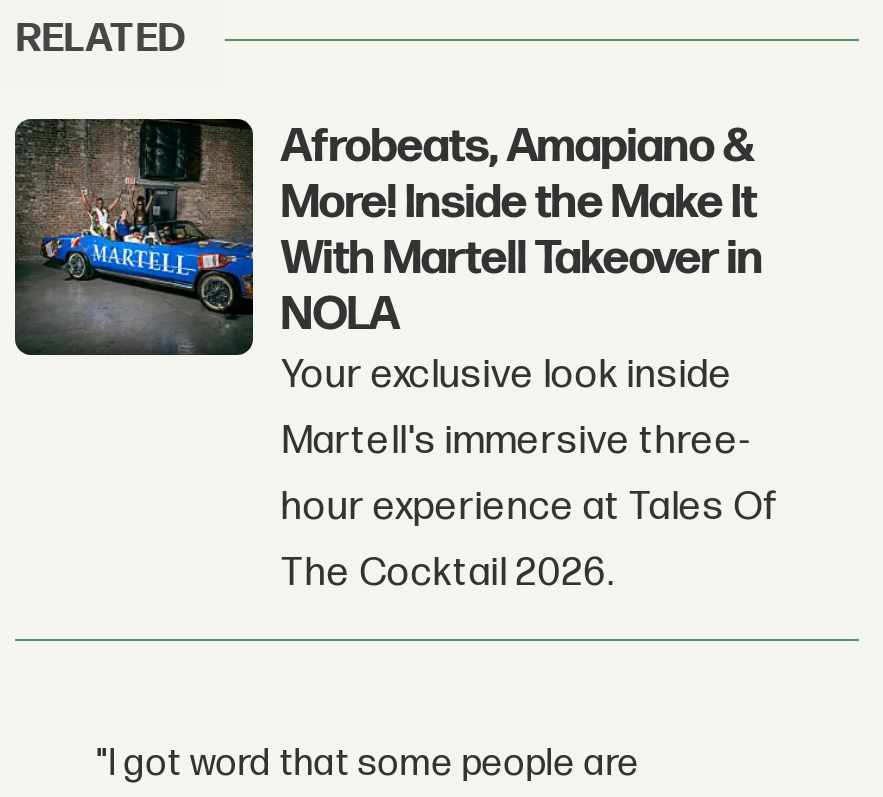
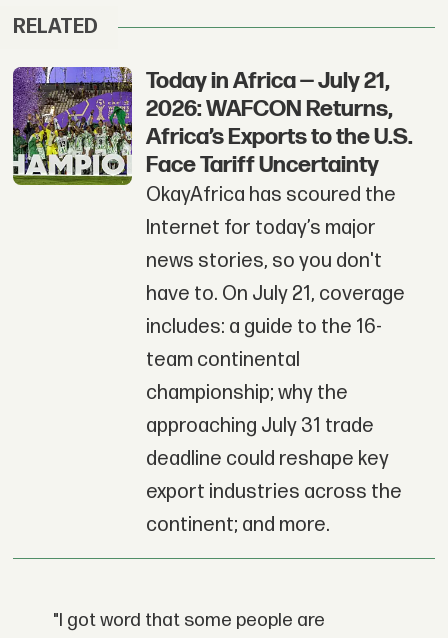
- [image]
- Afrobeats, Amapiano &
- More! Inside the Make It
- With Martell Takeover in
- NOLA
- Your exclusive look inside
- Martell's immersive three-
- hour experience at Tales Of
- The Cocktail 2026.
+ [image]
+ Today in Africa — July 21,
+ 2026: WAFCON Returns,
+ Africa’s Exports to the U.S.
+ Face Tariff Uncertainty
+ OkayAfrica has scoured the
+ Internet for today’s major
+ news stories, so you don't
+ have to. On July 21, coverage
+ includes: a guide to the 16-
+ team continental
+ championship; why the
+ approaching July 31 trade
+ deadline could reshape key
+ export industries across the
+ continent; and more.
